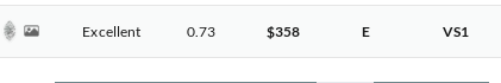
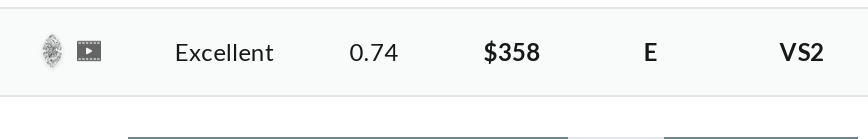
- 0.73
+ 0.74

- VS1
+ VS2
